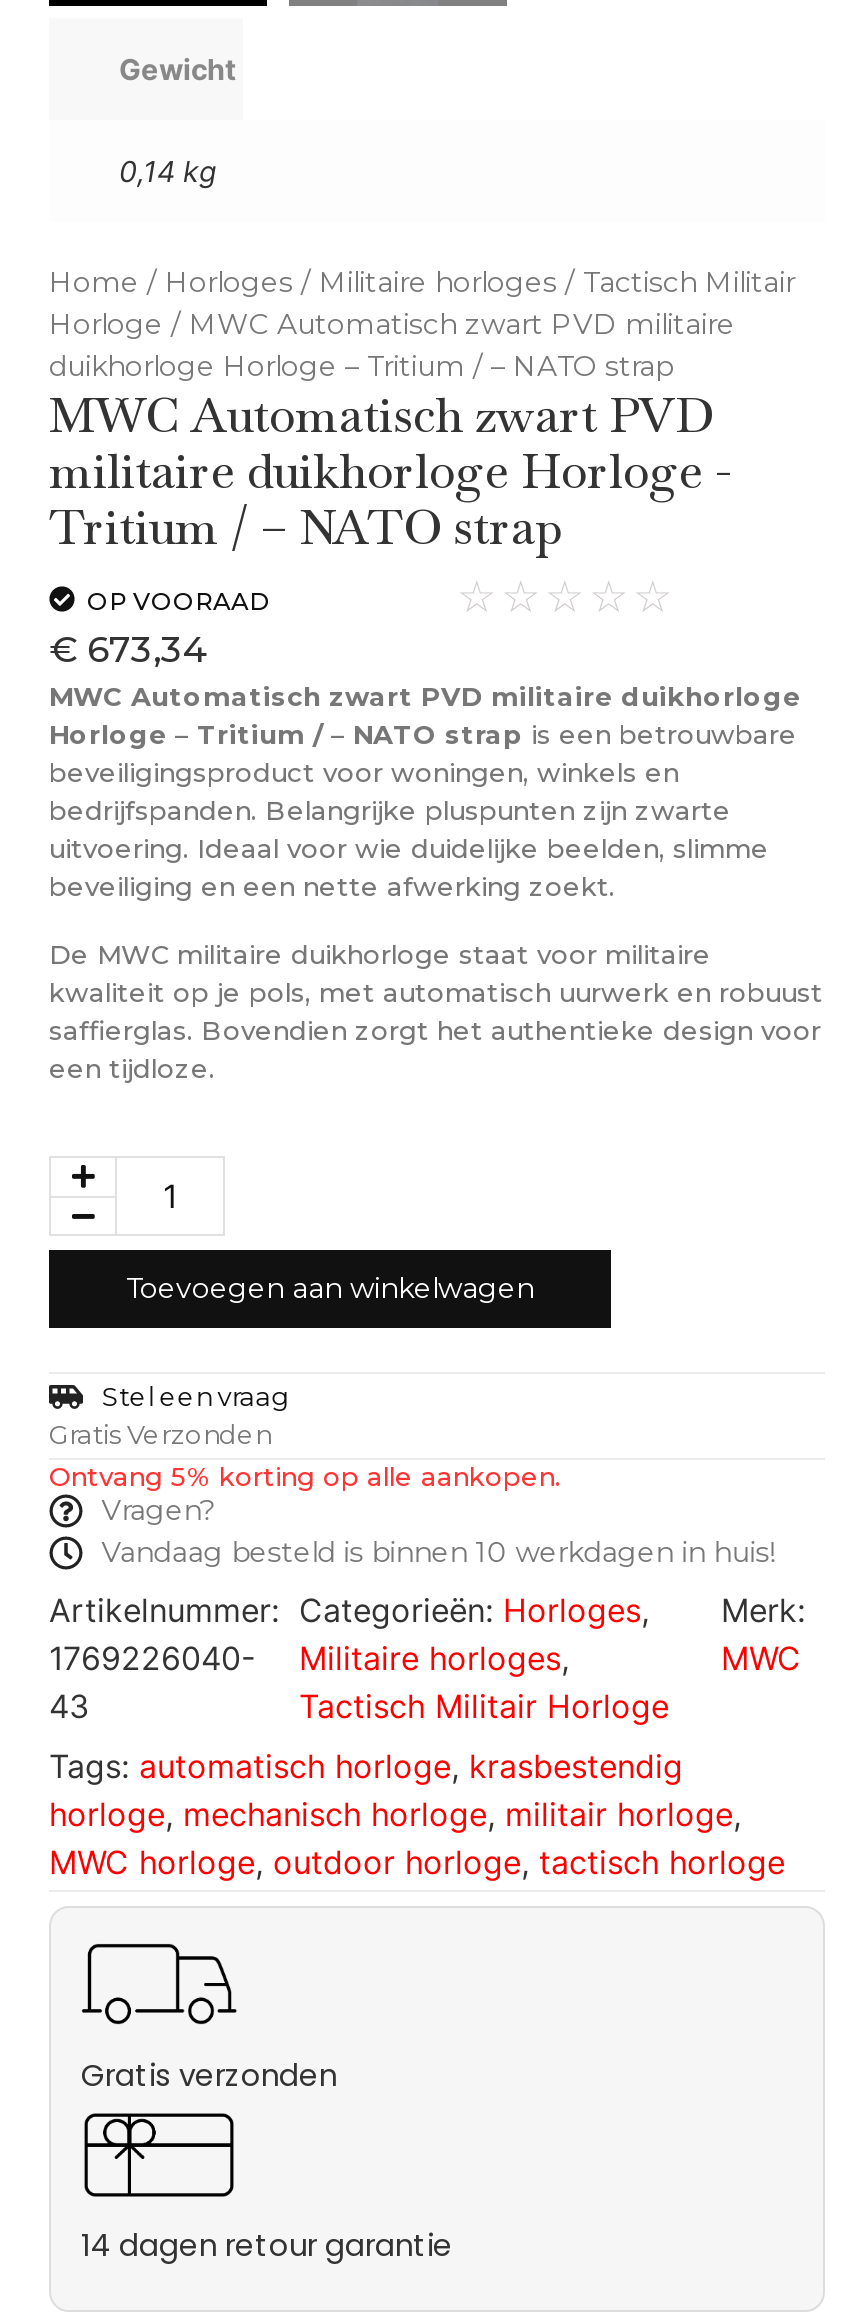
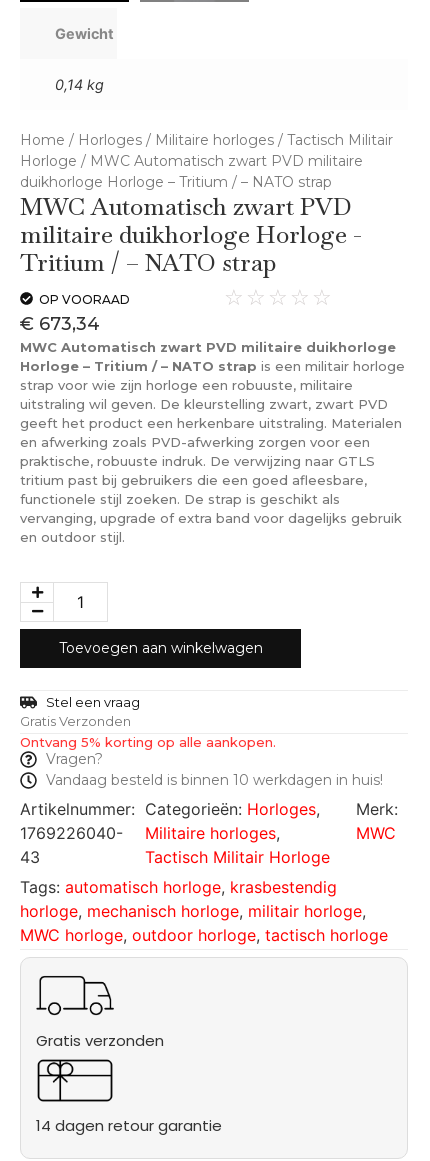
- Horloge – Tritium / – NATO strap is een betrouwbare
- beveiligingsproduct voor woningen, winkels en
- bedrijfspanden. Belangrijke pluspunten zijn zwarte
- uitvoering. Ideaal voor wie duidelijke beelden, slimme
- beveiliging en een nette afwerking zoekt.
- De MWC militaire duikhorloge staat voor militaire
- kwaliteit op je pols, met automatisch uurwerk en robuust
- saffierglas. Bovendien zorgt het authentieke design voor
- een tijdloze.
+ Horloge – Tritium / – NATO strap is een militair horloge
+ strap voor wie zijn horloge een robuuste, militaire
+ uitstraling wil geven. De kleurstelling zwart, zwart PVD
+ geeft het product een herkenbare uitstraling. Materialen
+ en afwerking zoals PVD-afwerking zorgen voor een
+ praktische, robuuste indruk. De verwijzing naar GTLS
+ tritium past bij gebruikers die een goed afleesbare,
+ functionele stijl zoeken. De strap is geschikt als
+ vervanging, upgrade of extra band voor dagelijks gebruik
+ en outdoor stijl.
